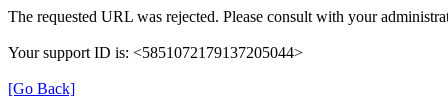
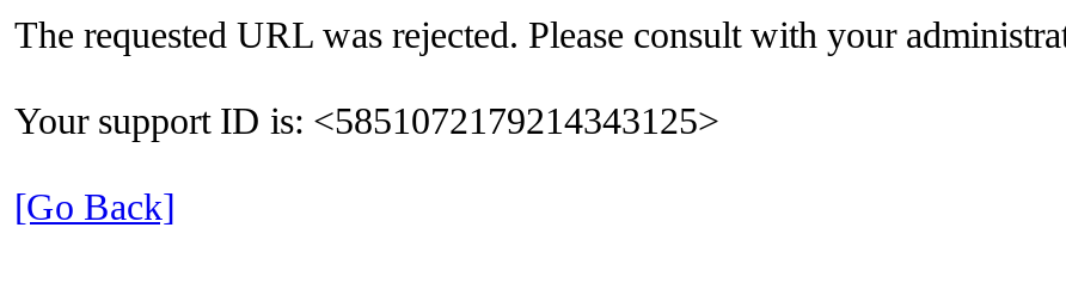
- Your support ID is: <5851072179137205044>
+ Your support ID is: <5851072179214343125>
